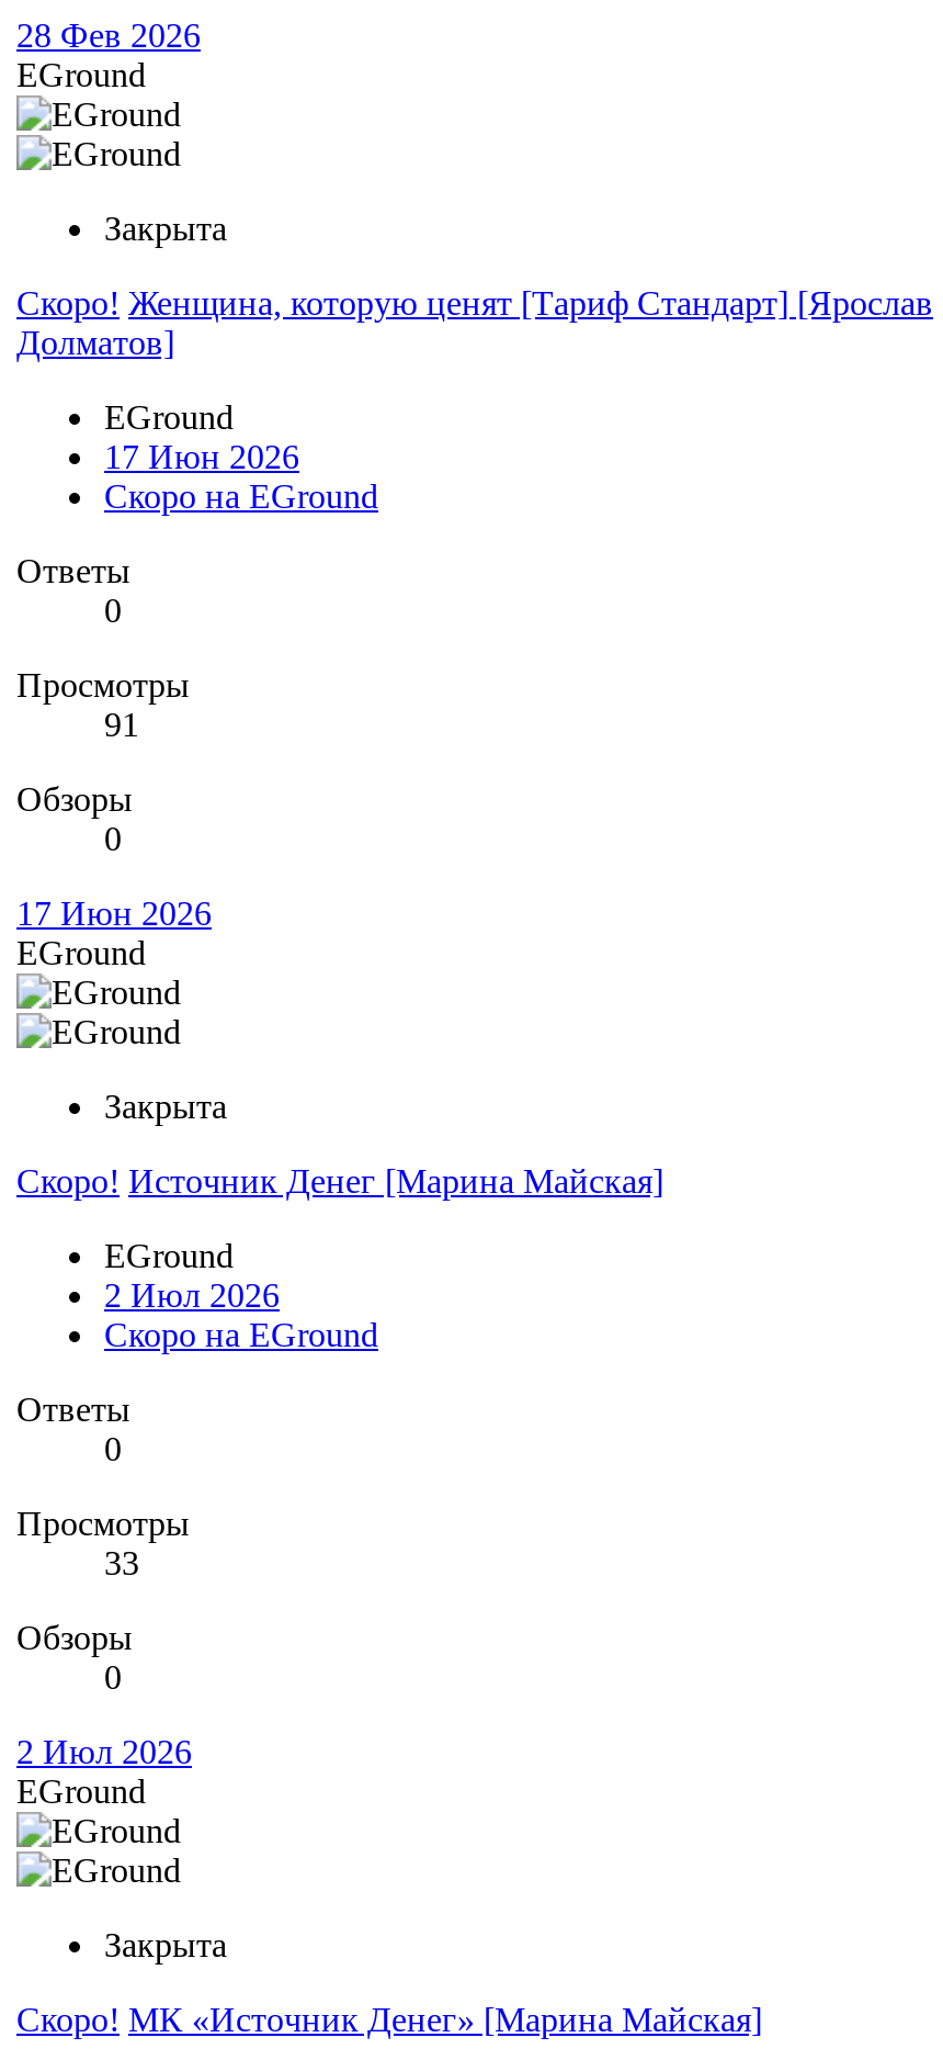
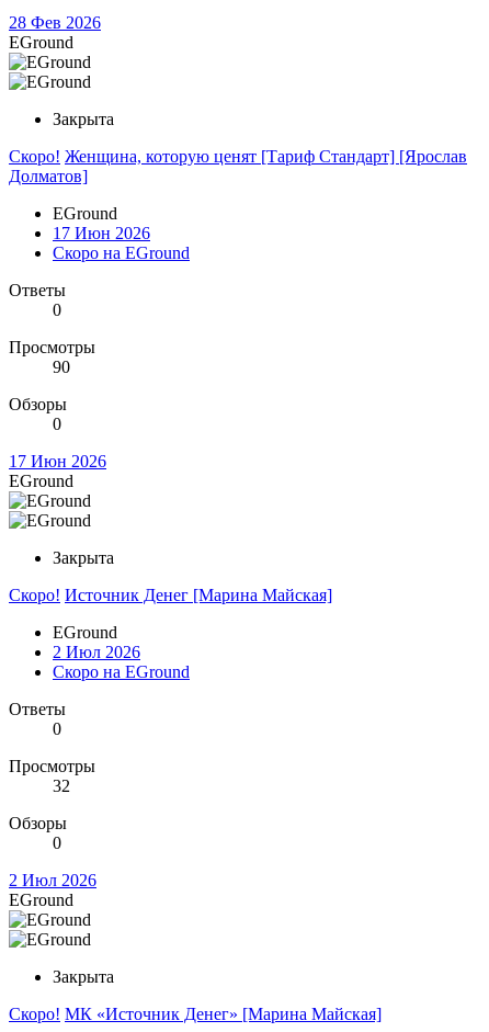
- 91
+ 90

- 33
+ 32
